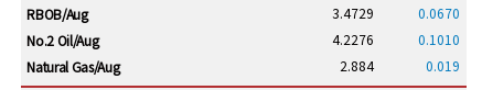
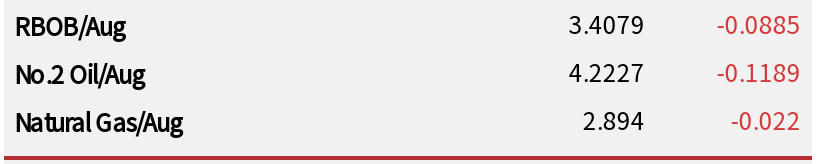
- 3.4729
+ 3.4079

- 0.0670
+ -0.0885

- 4.2276
+ 4.2227

- 0.1010
+ -0.1189

- 2.884
+ 2.894

- 0.019
+ -0.022
